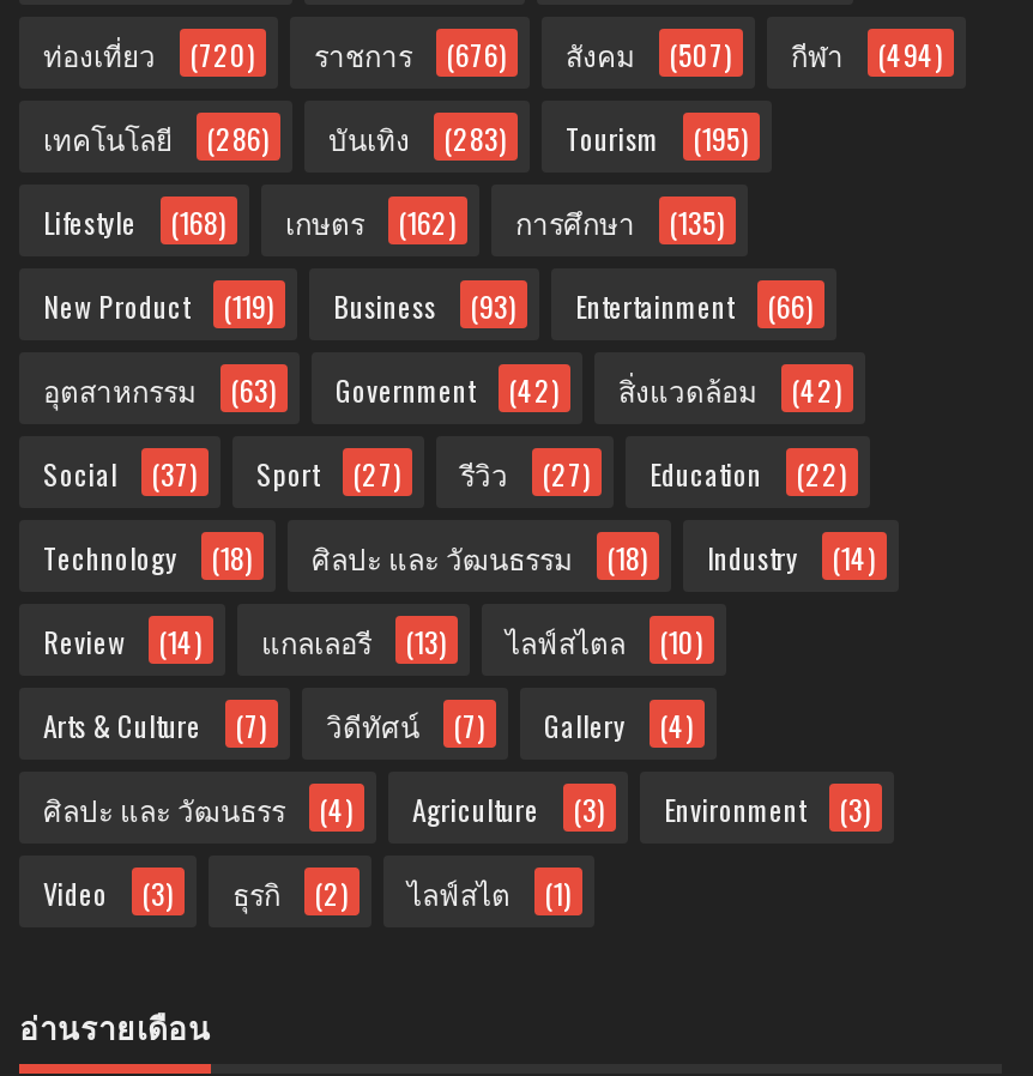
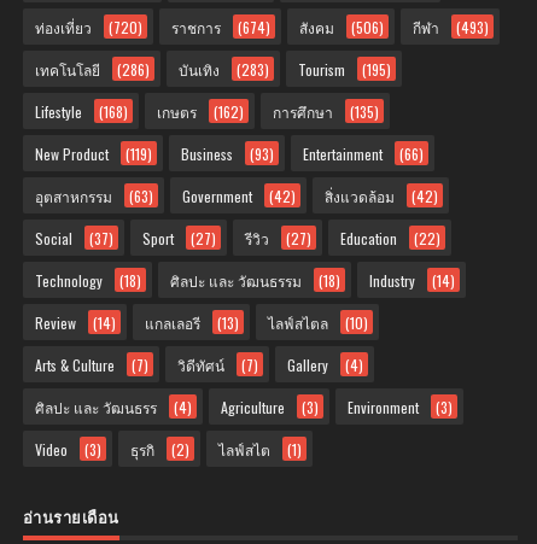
- (676)
+ (674)

- (507)
+ (506)

- (494)
+ (493)
